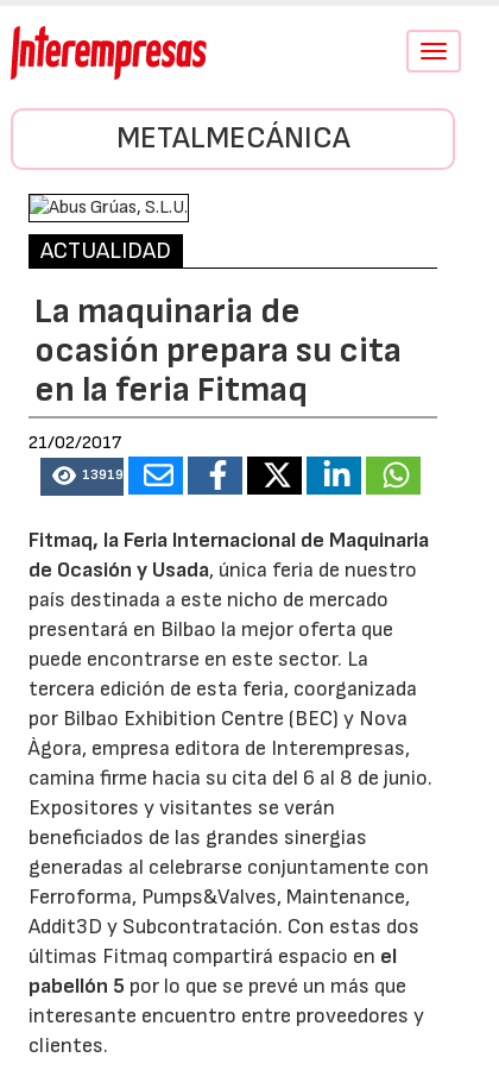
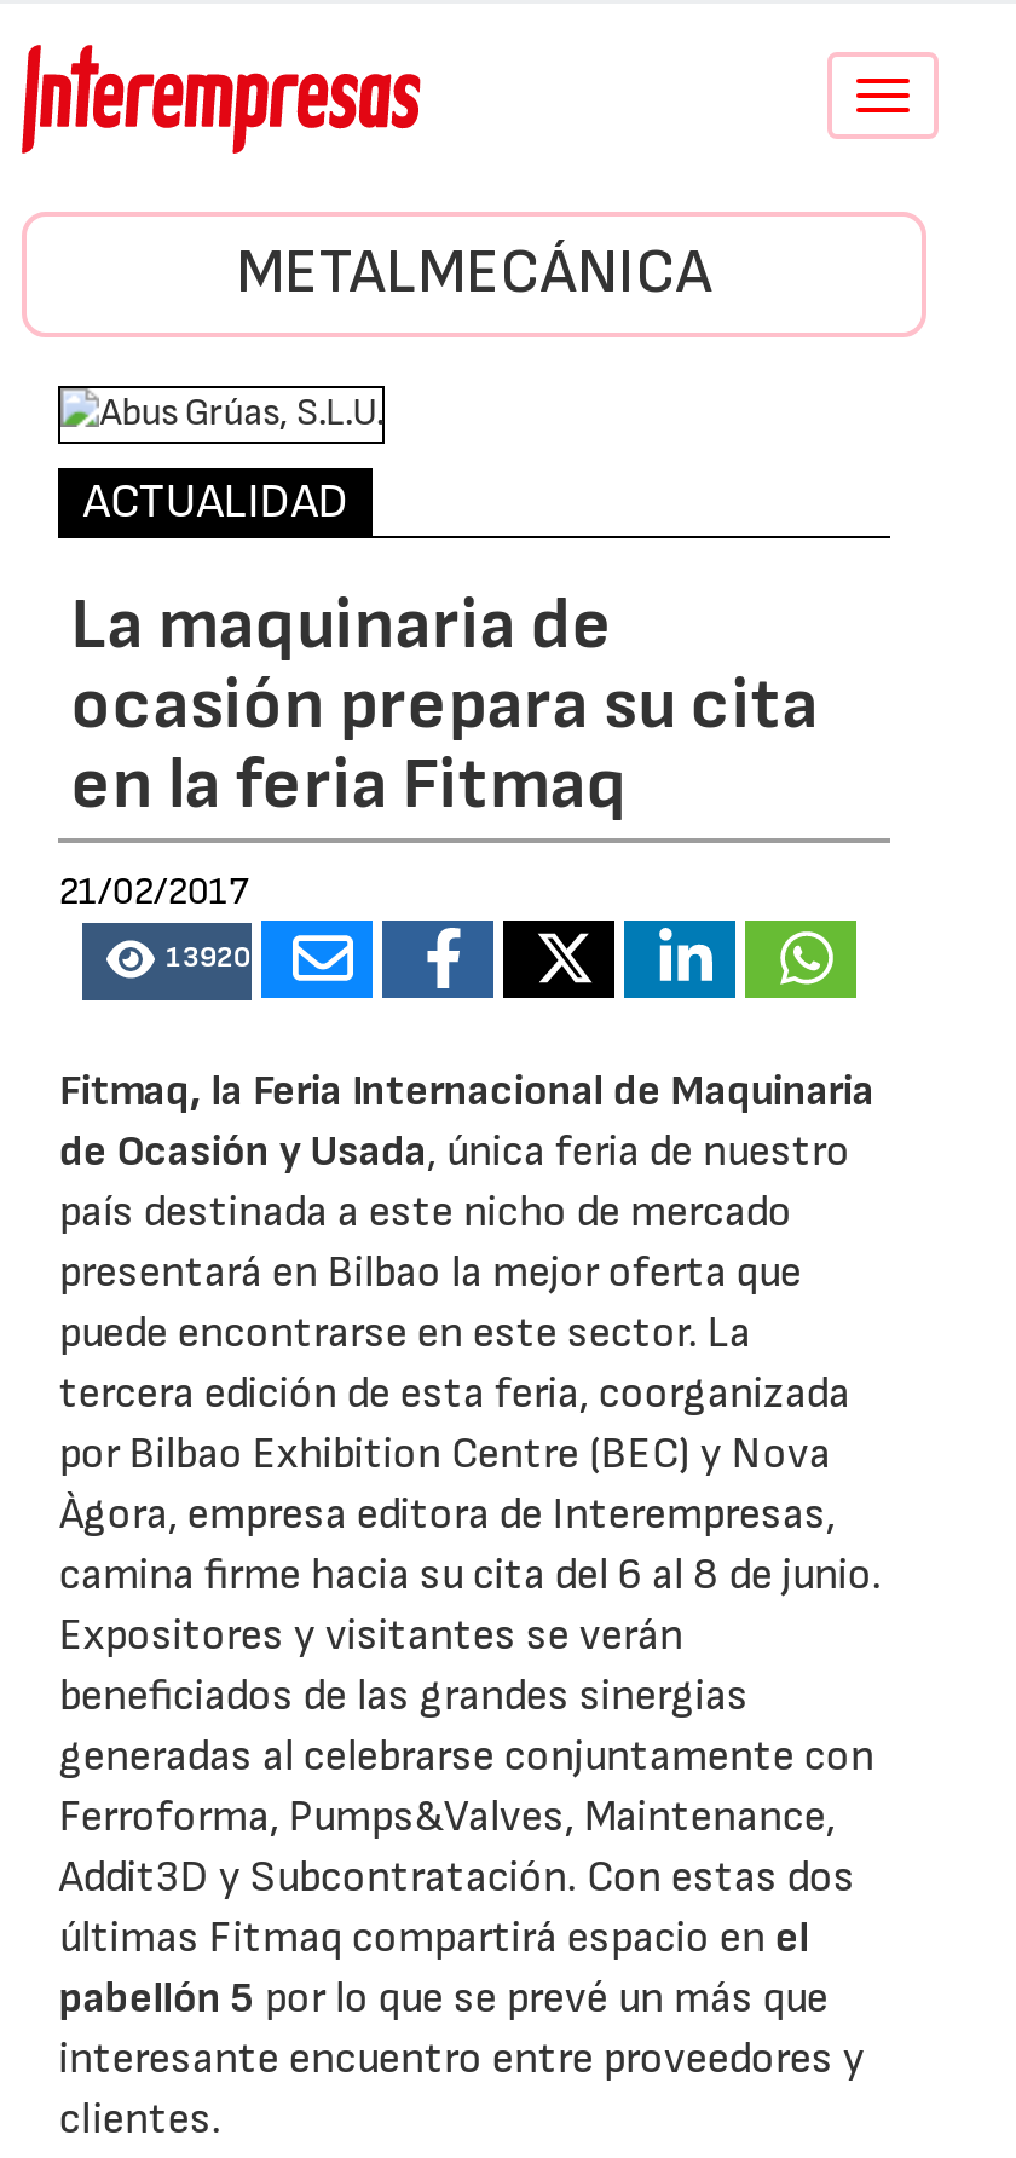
- 13919
+ 13920
